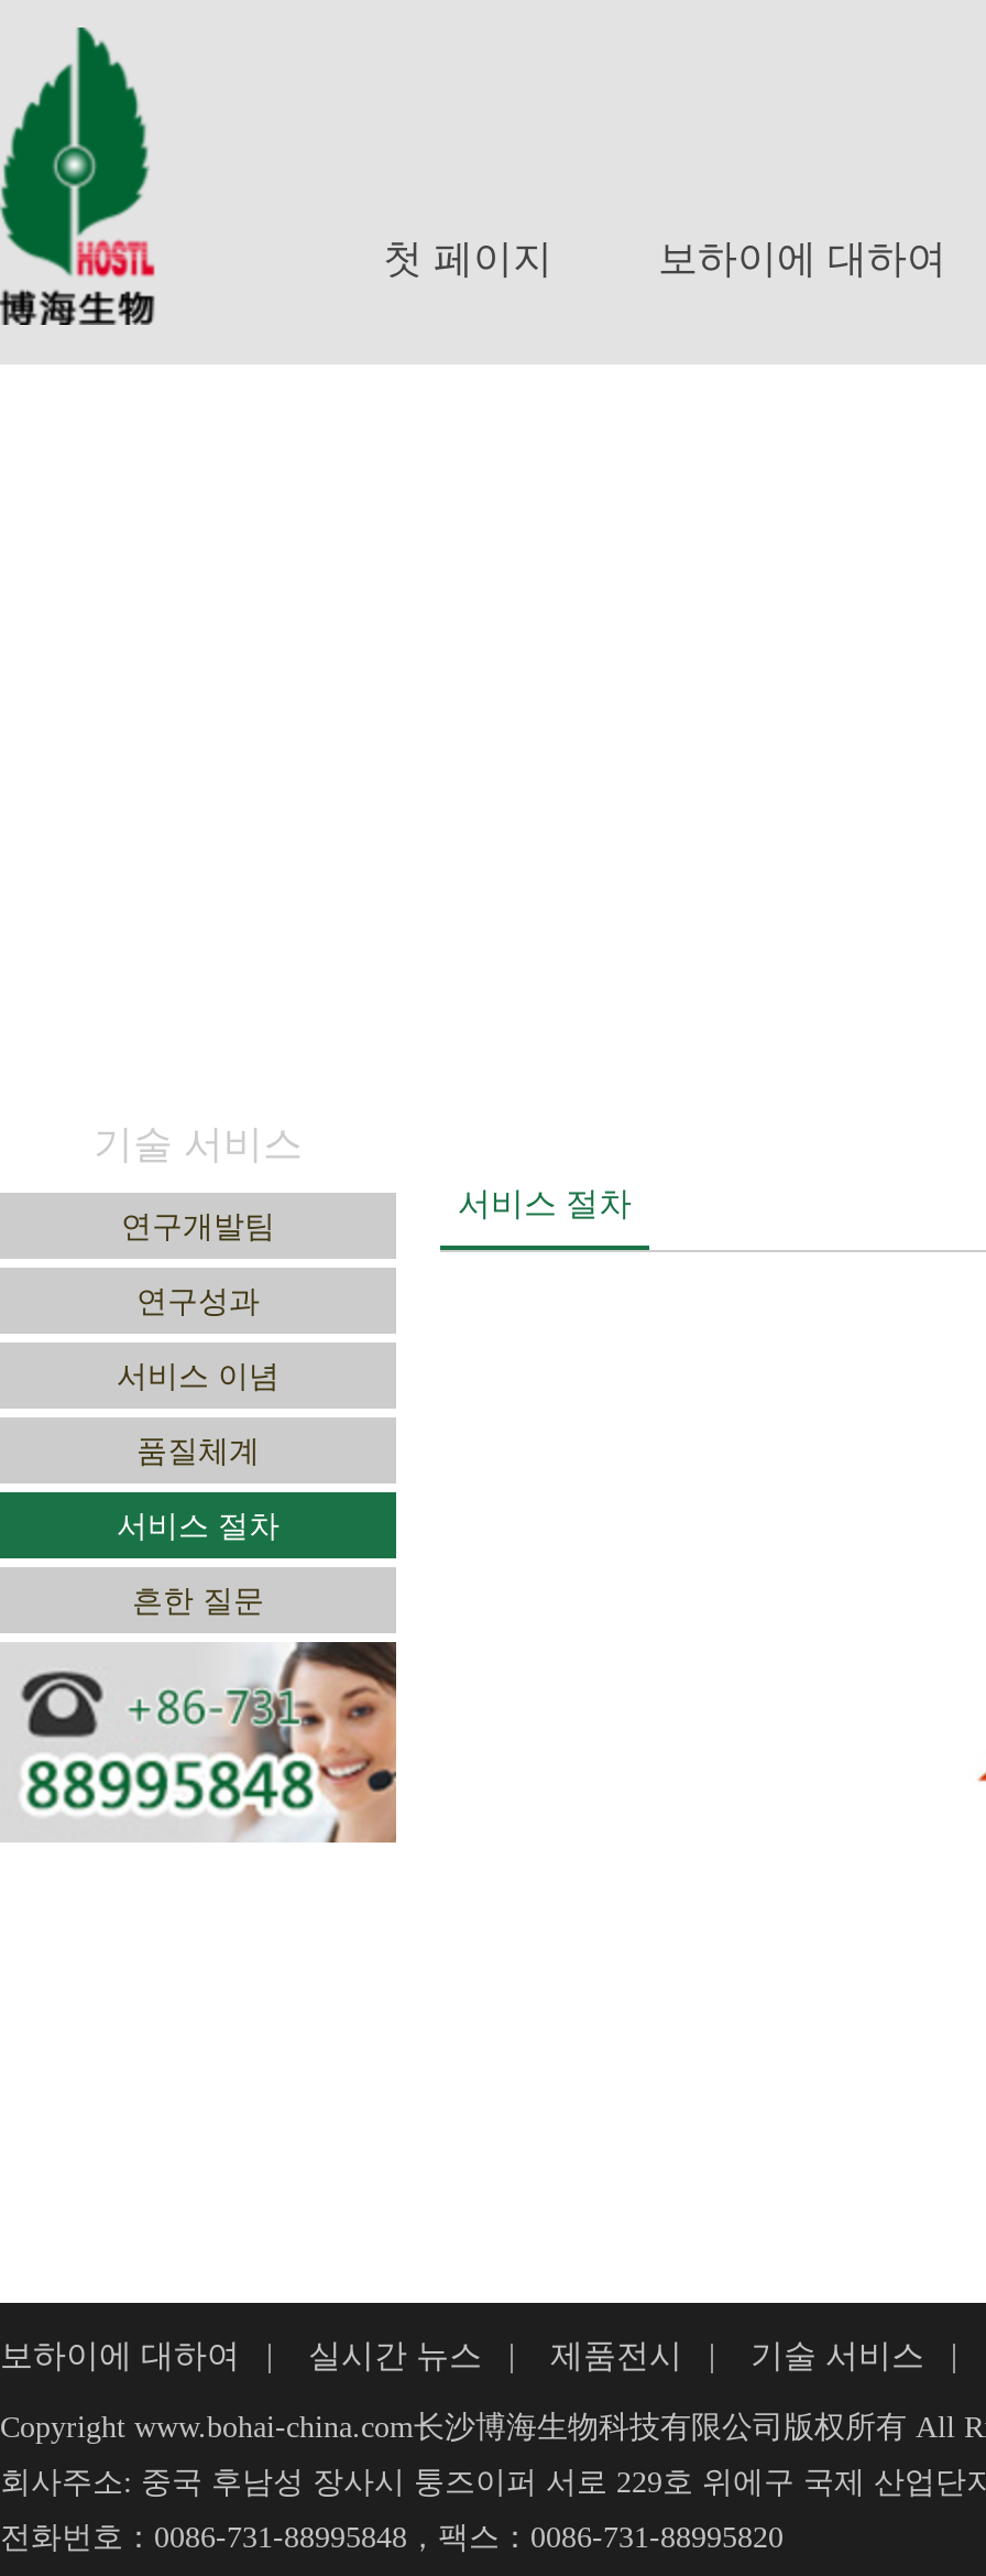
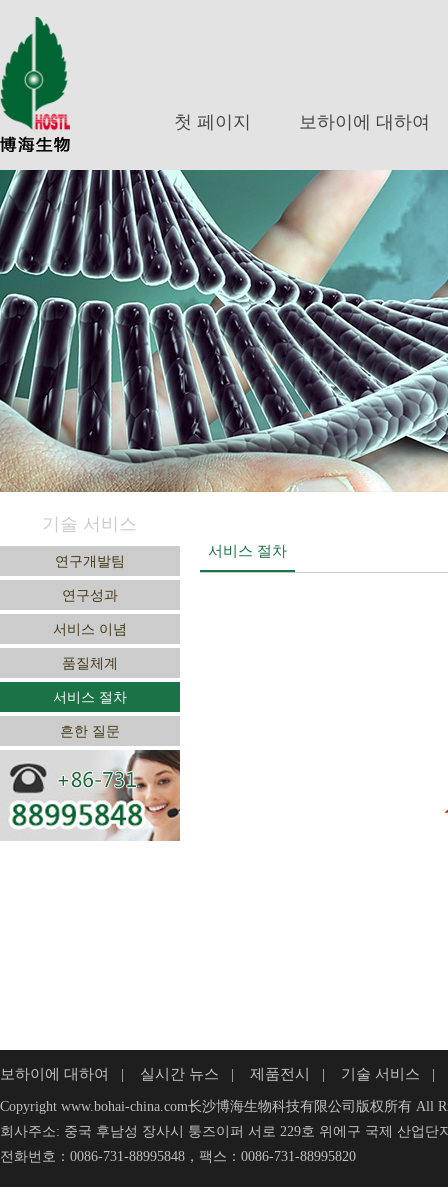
+ [image]
